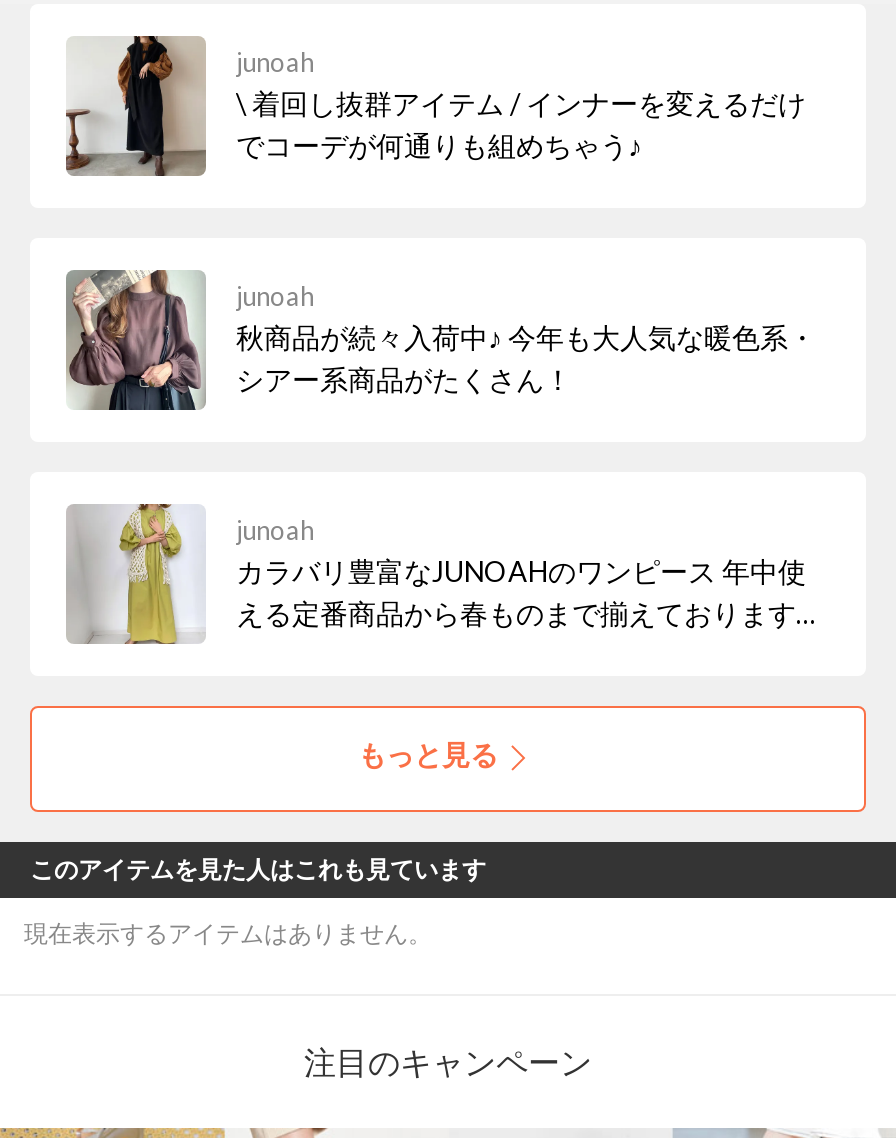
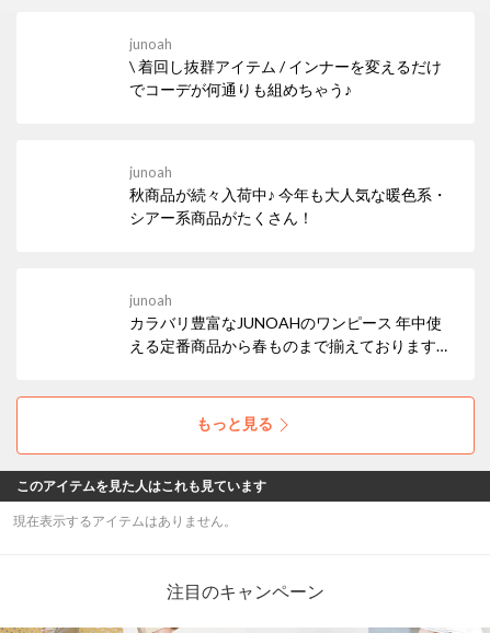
- [image]

- [image]

- [image]
